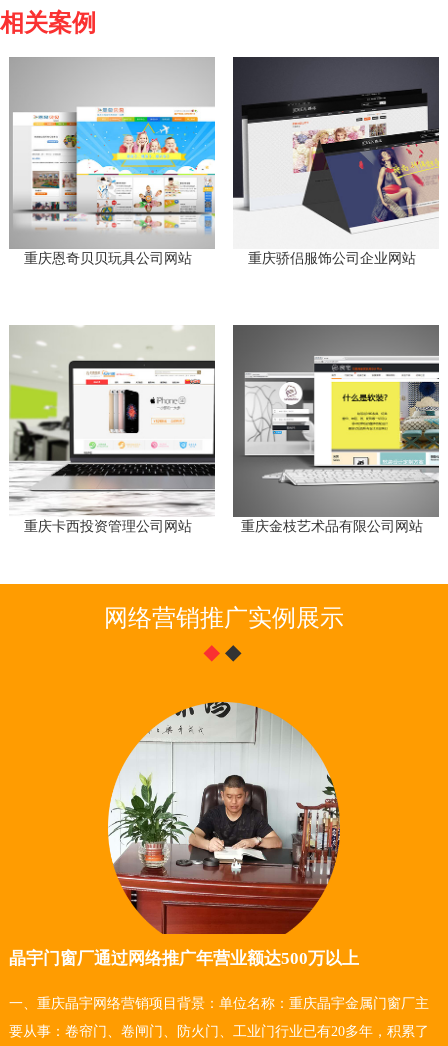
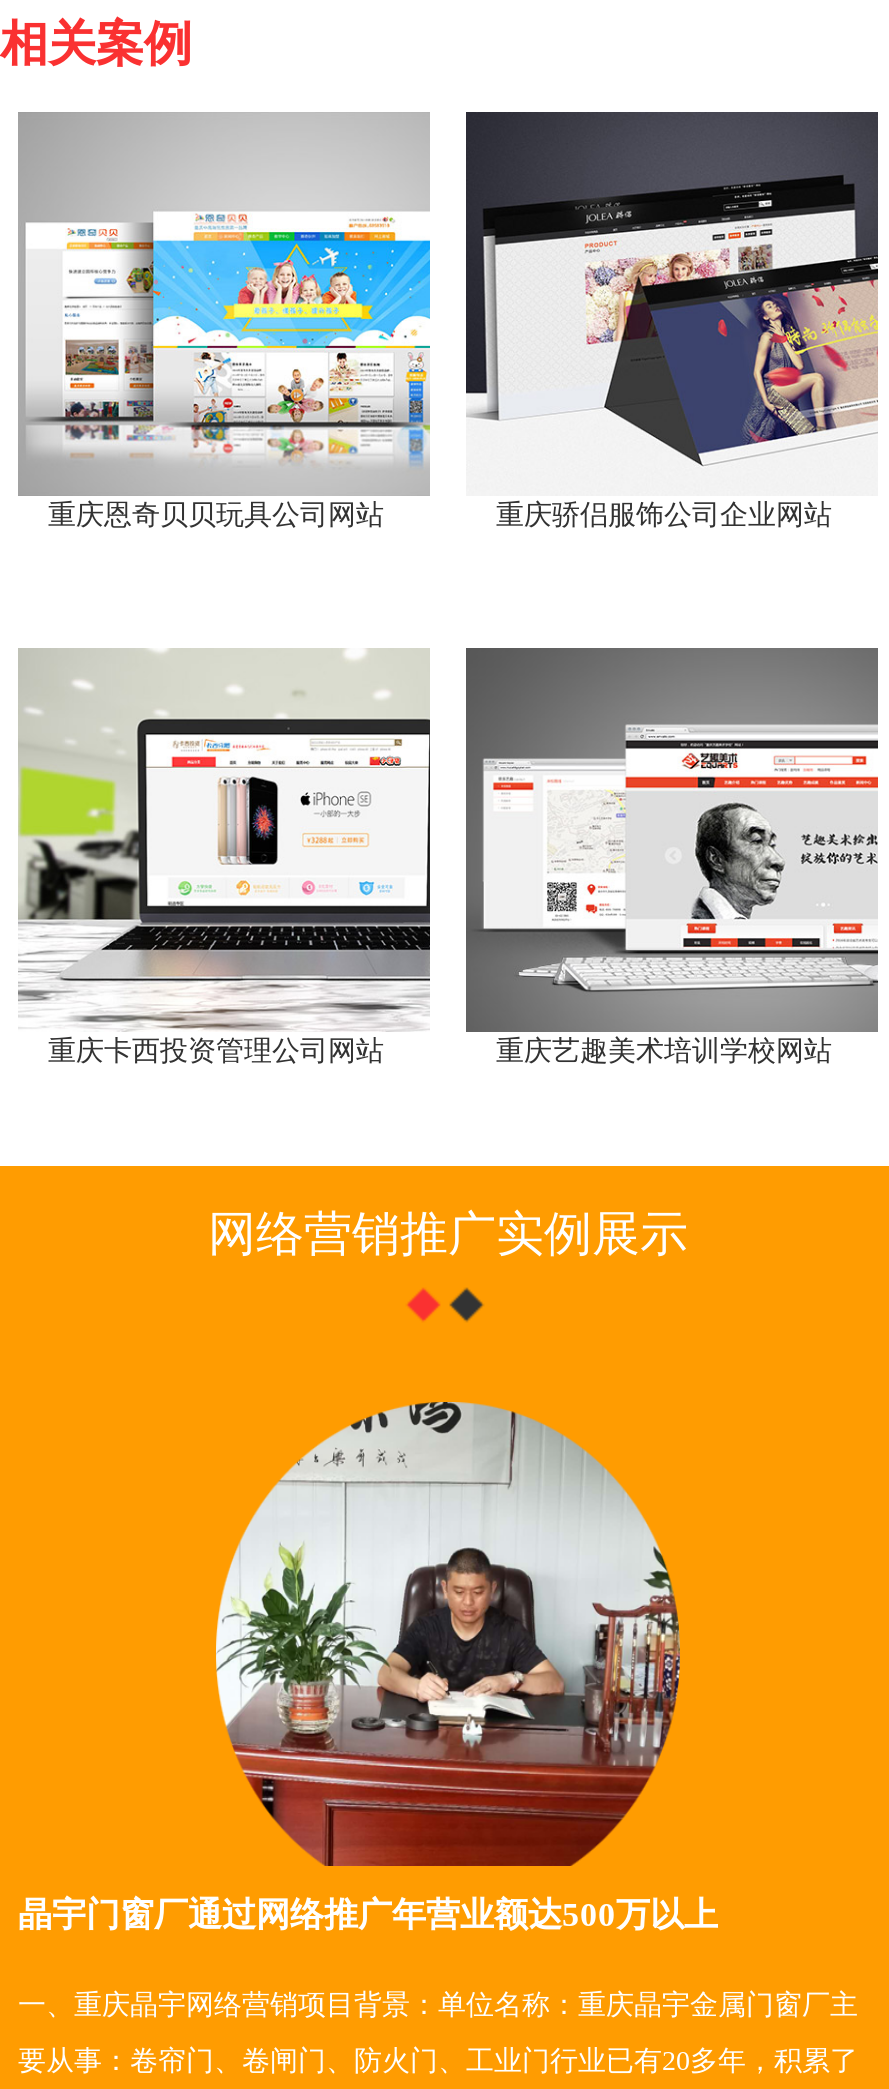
- [image]
- 重庆金枝艺术品有限公司网站
+ [image]
+ 重庆艺趣美术培训学校网站
